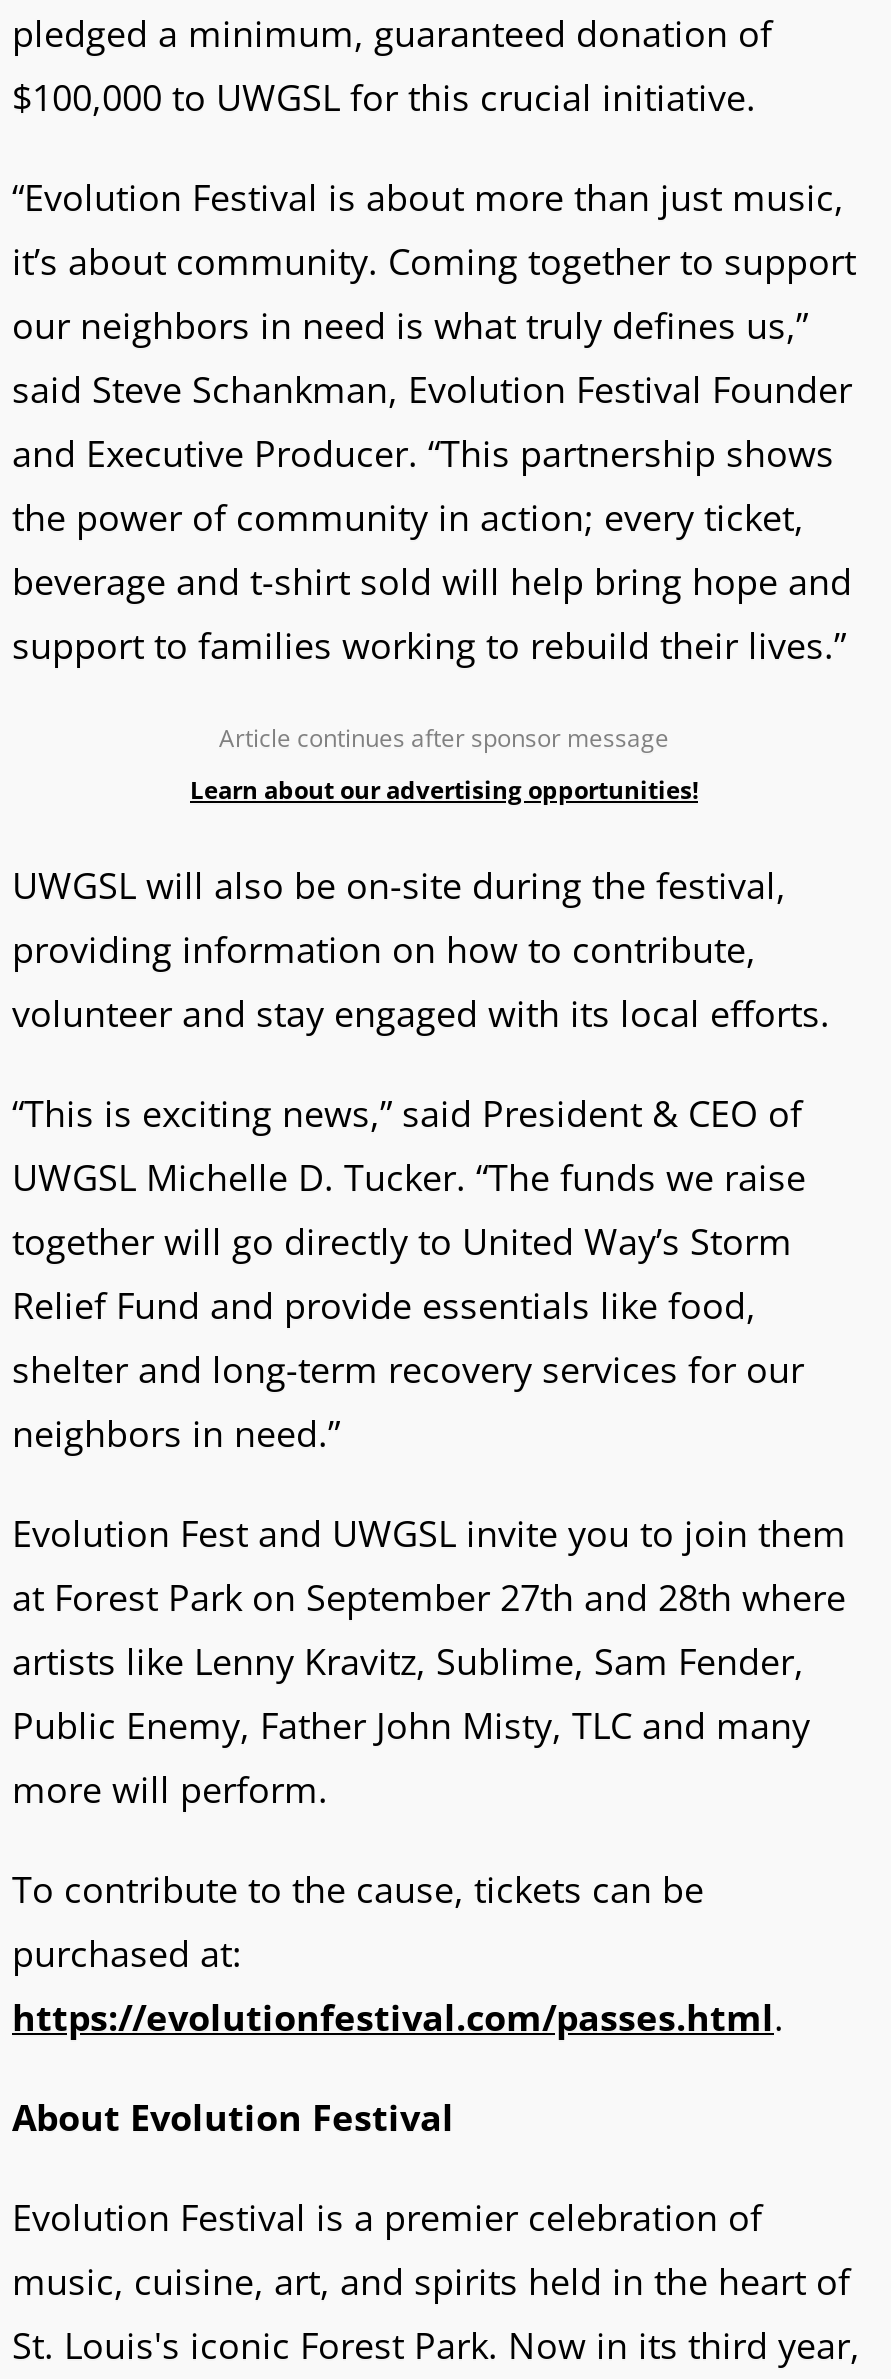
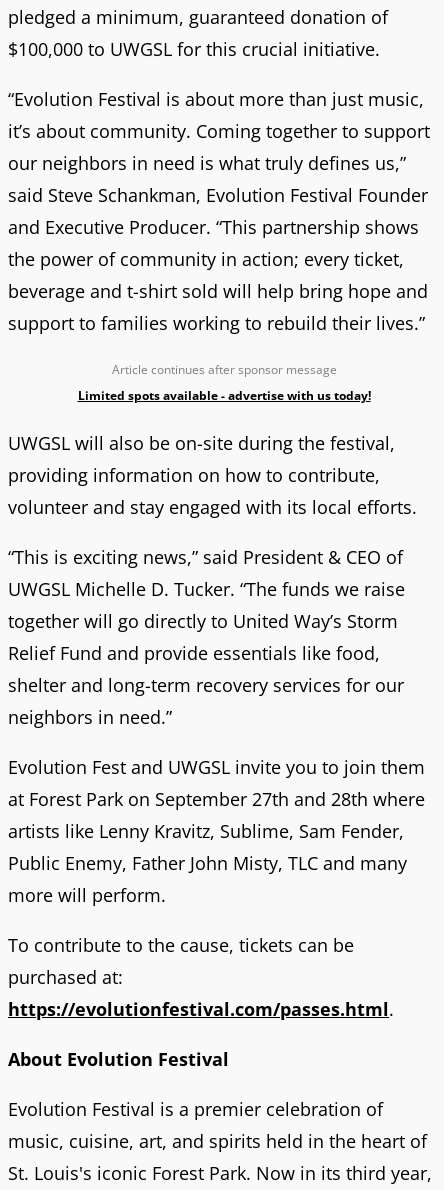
- Learn about our advertising opportunities!
+ Limited spots available - advertise with us today!
